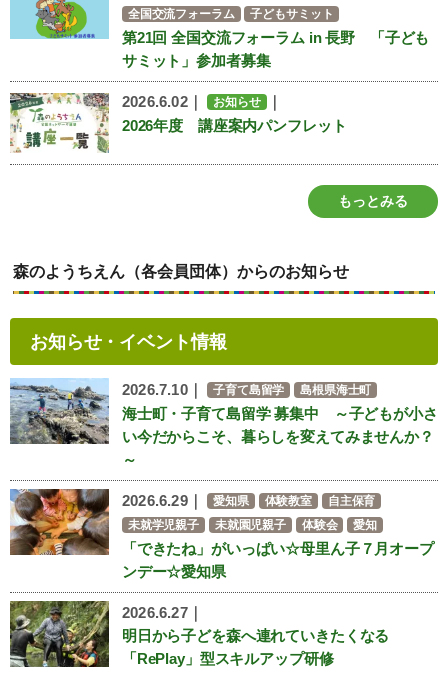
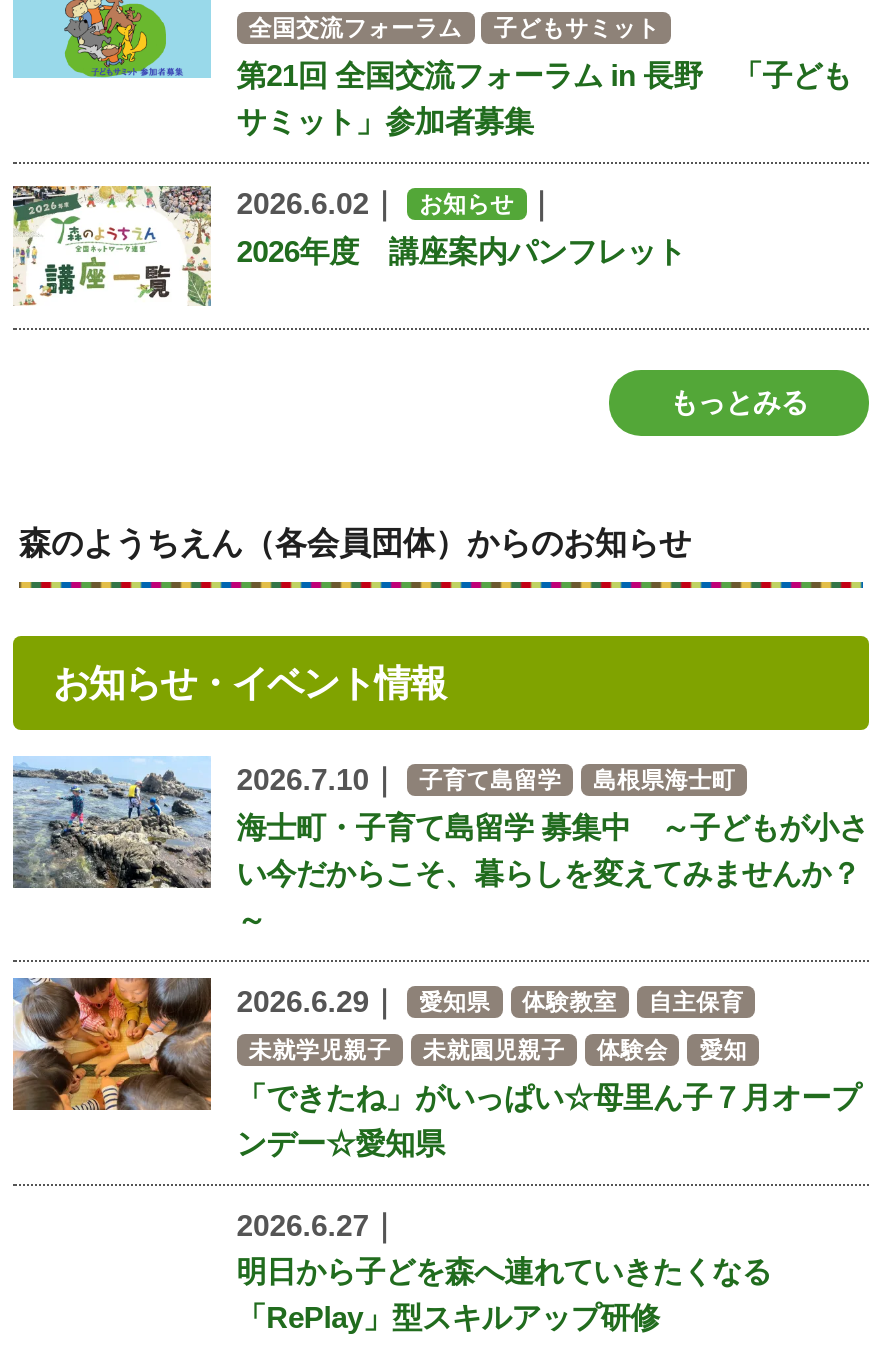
- [image]
